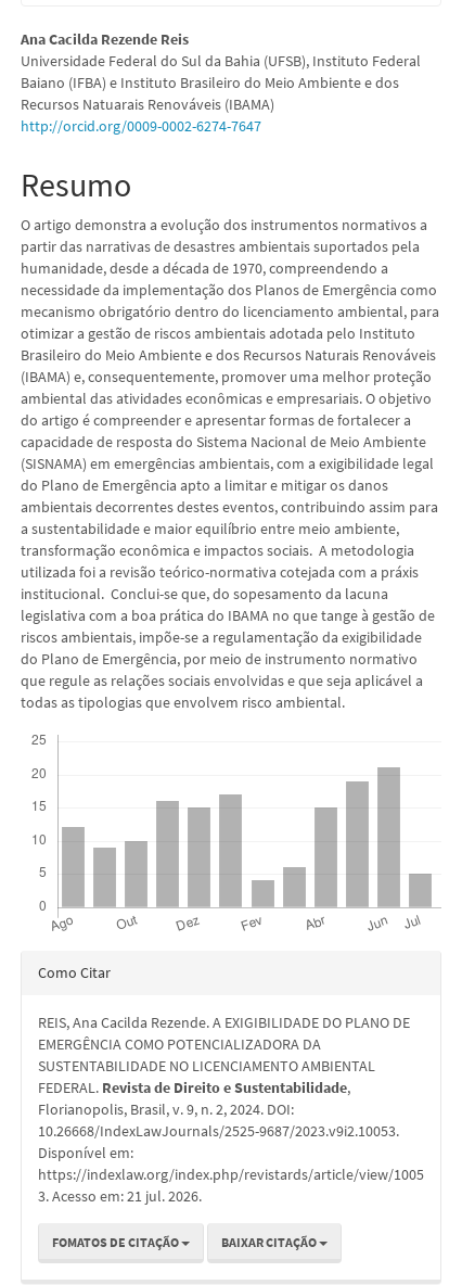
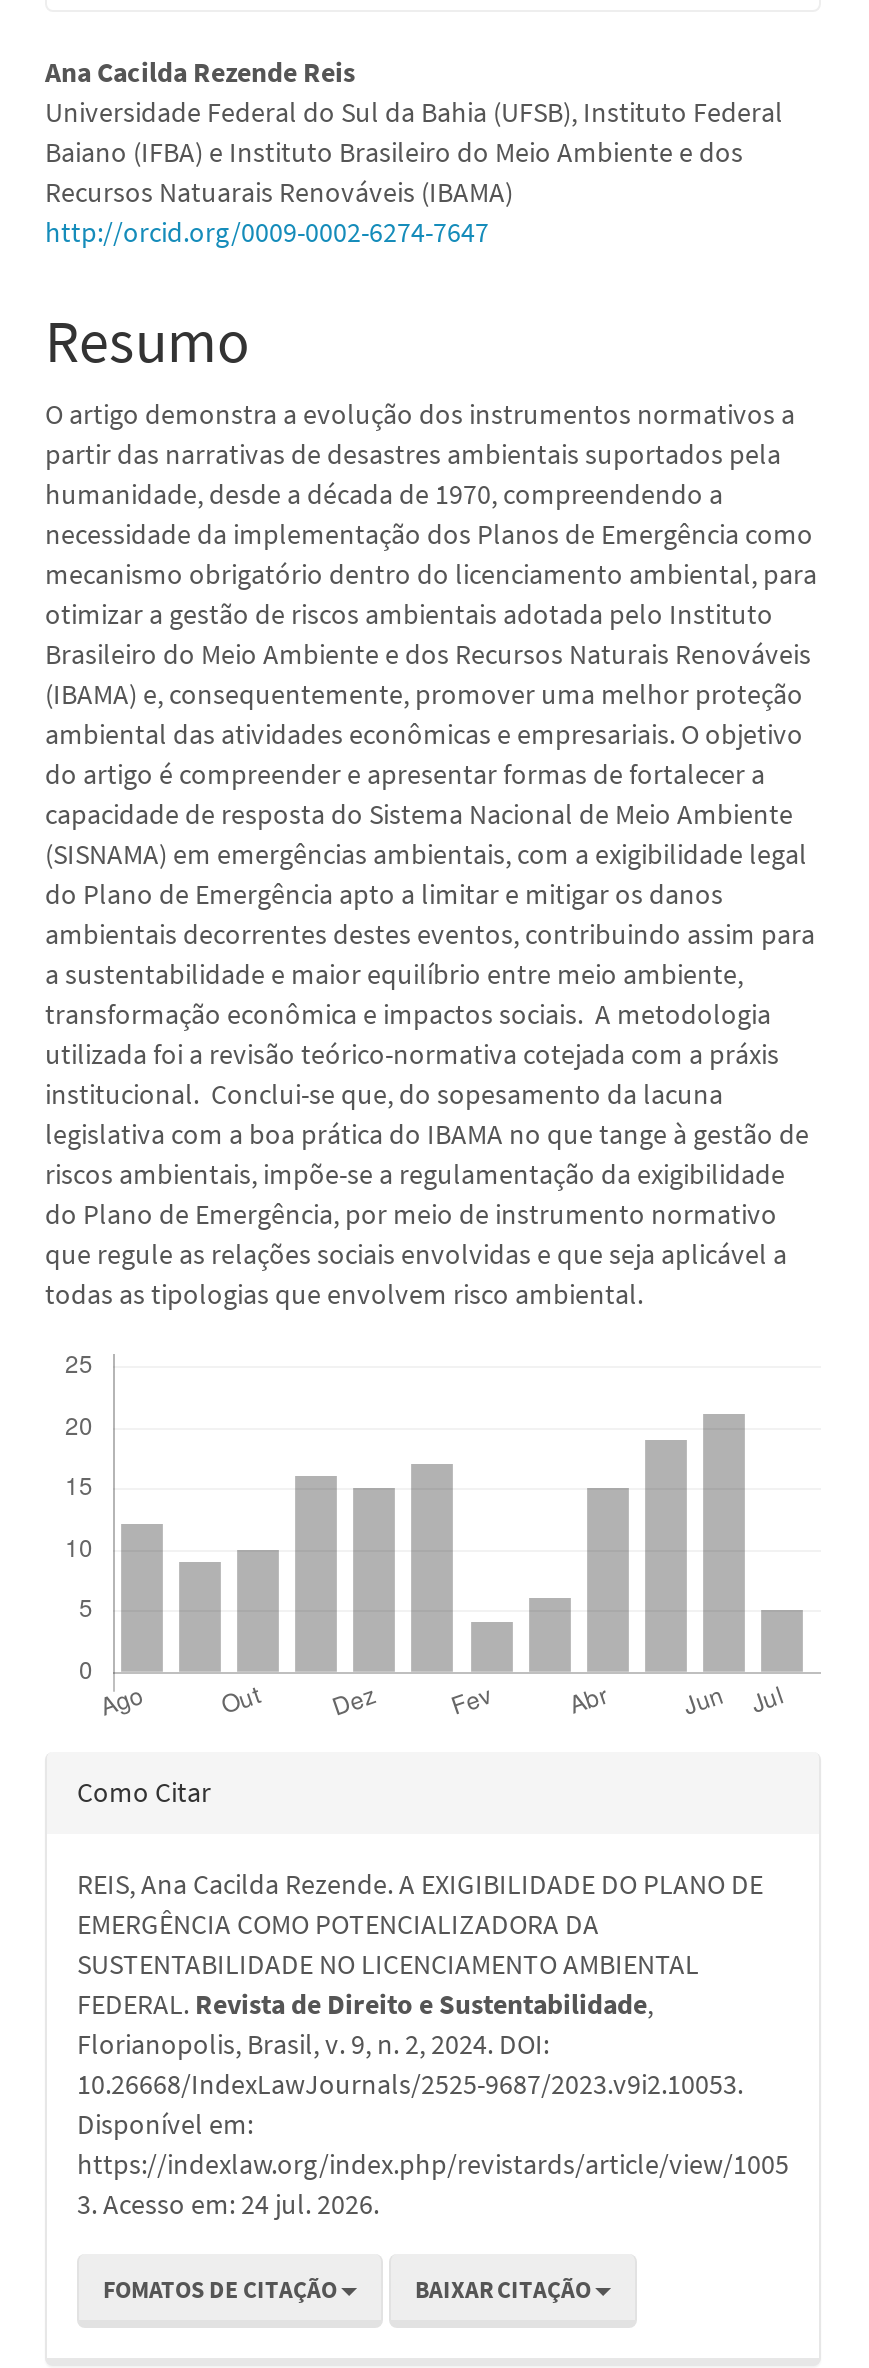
- 3. Acesso em: 21 jul. 2026.
+ 3. Acesso em: 24 jul. 2026.
